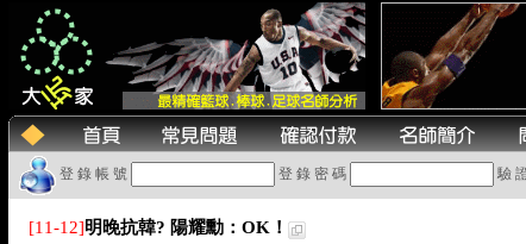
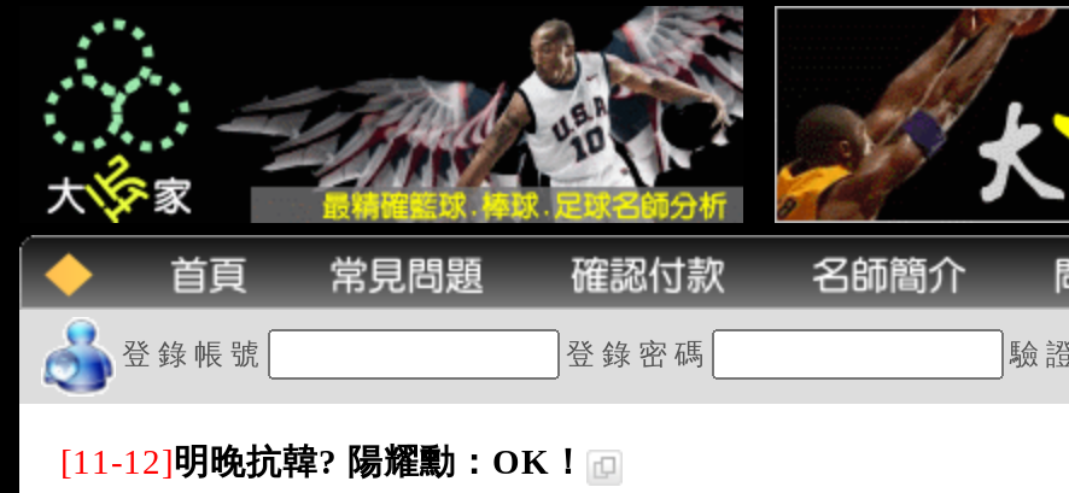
+ [image]
